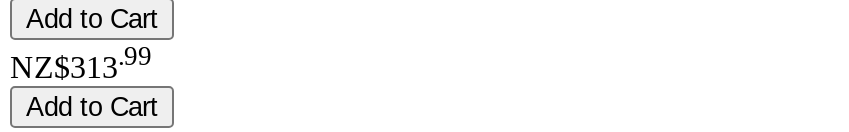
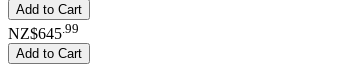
- NZ$313.99
+ NZ$645.99
